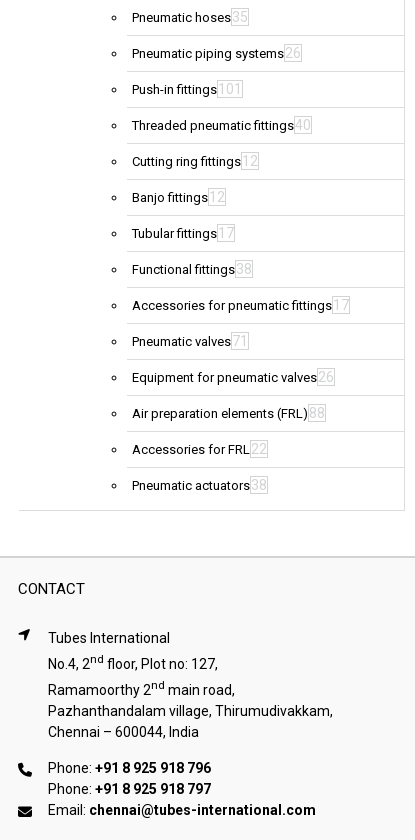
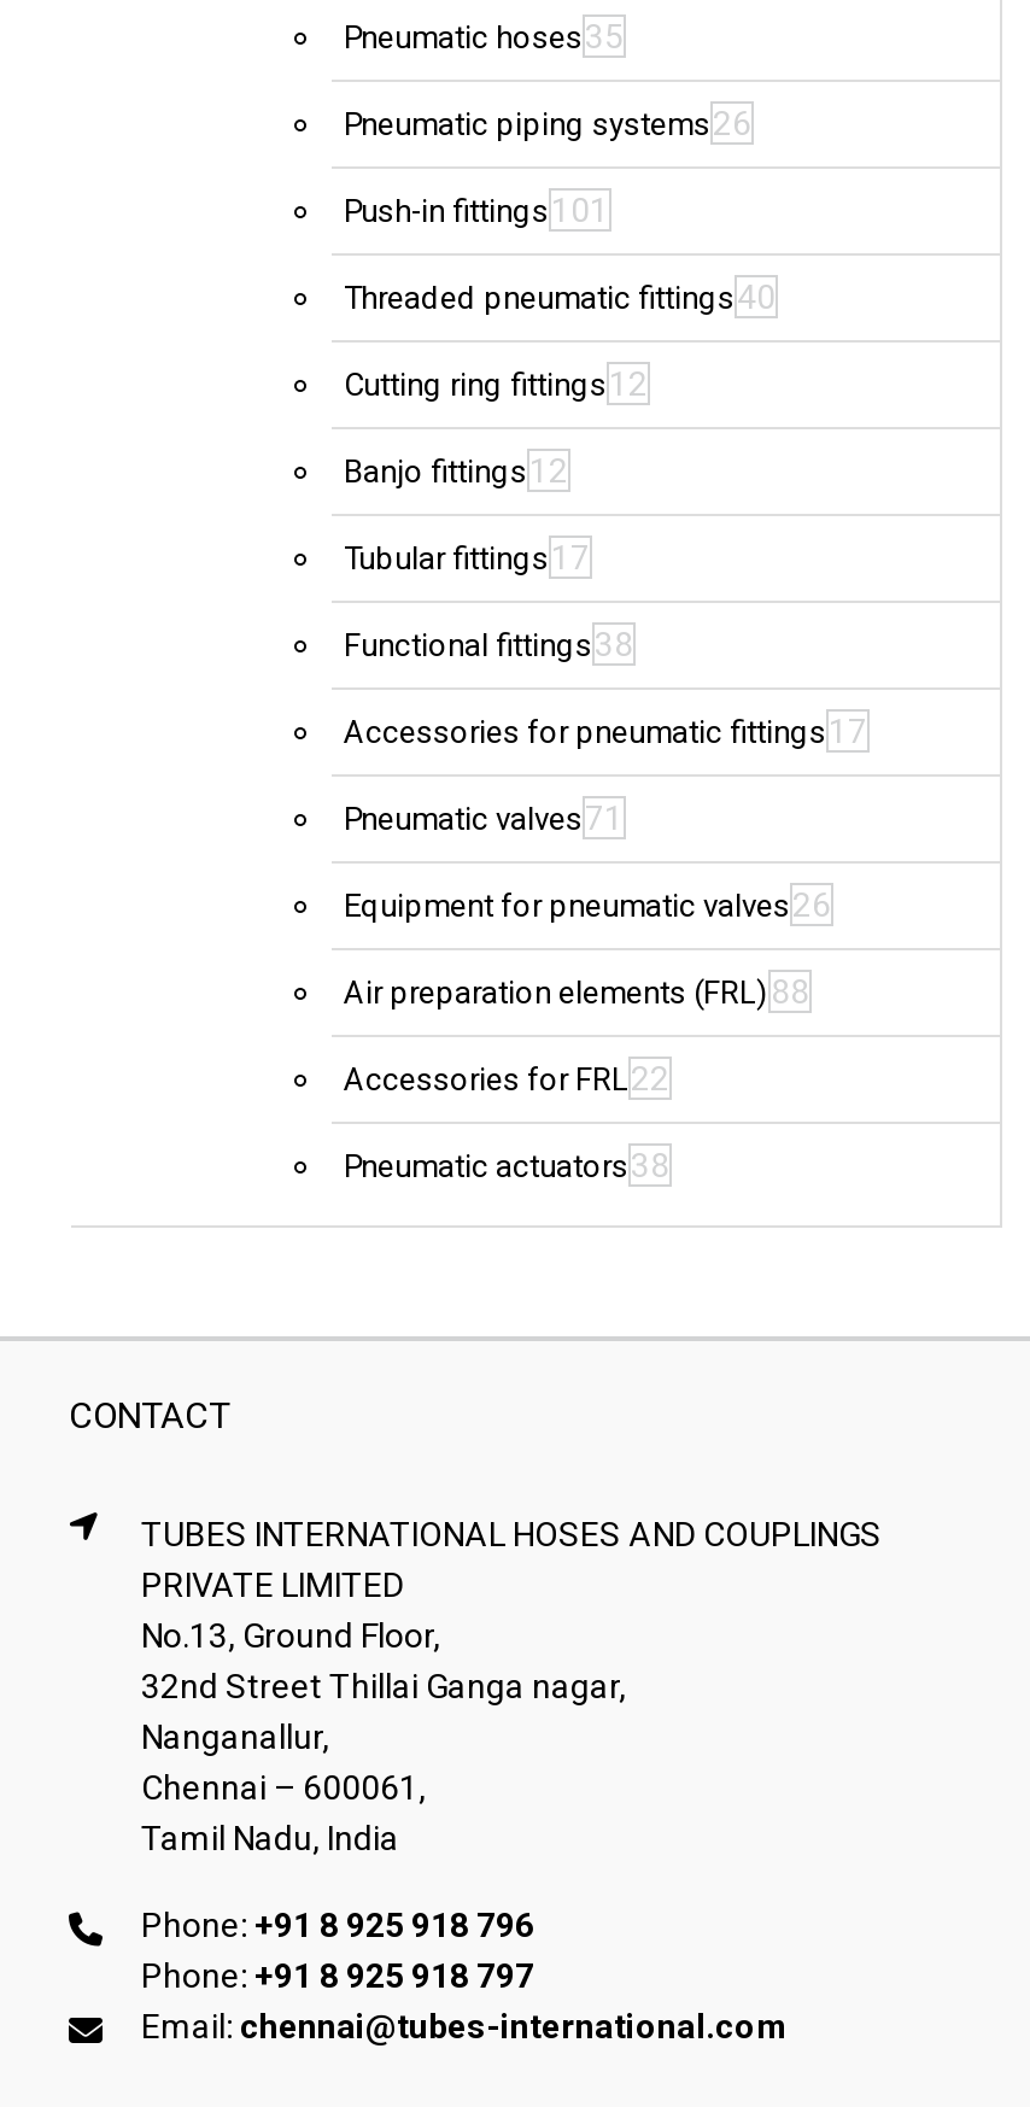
- Tubes International
- No.4, 2nd floor, Plot no: 127,
- Ramamoorthy 2nd main road,
- Pazhanthandalam village, Thirumudivakkam,
- Chennai – 600044, India
+ TUBES INTERNATIONAL HOSES AND COUPLINGS
+ PRIVATE LIMITED
+ No.13, Ground Floor,
+ 32nd Street Thillai Ganga nagar,
+ Nanganallur,
+ Chennai – 600061,
+ Tamil Nadu, India
